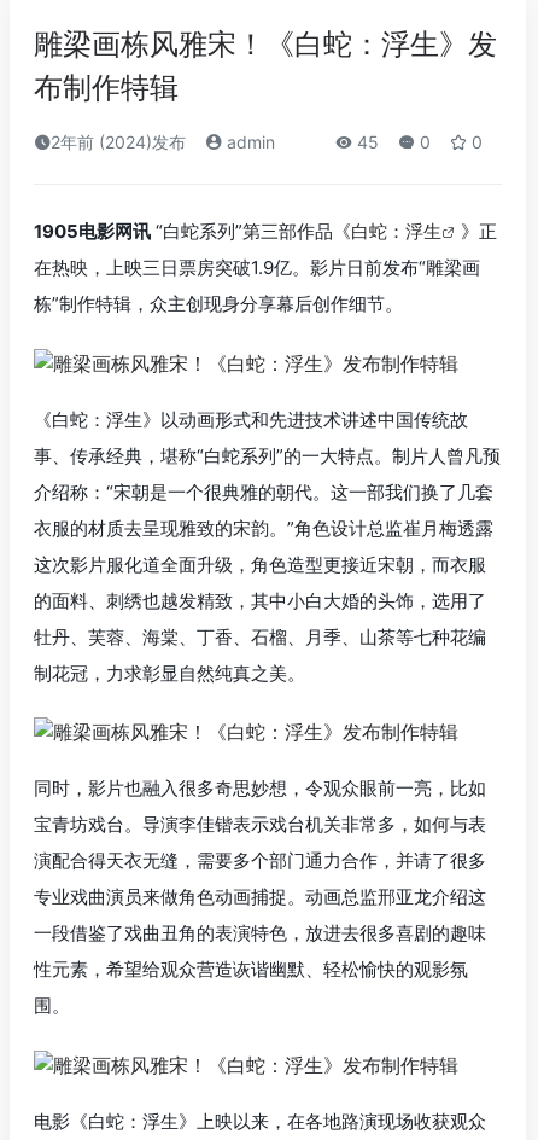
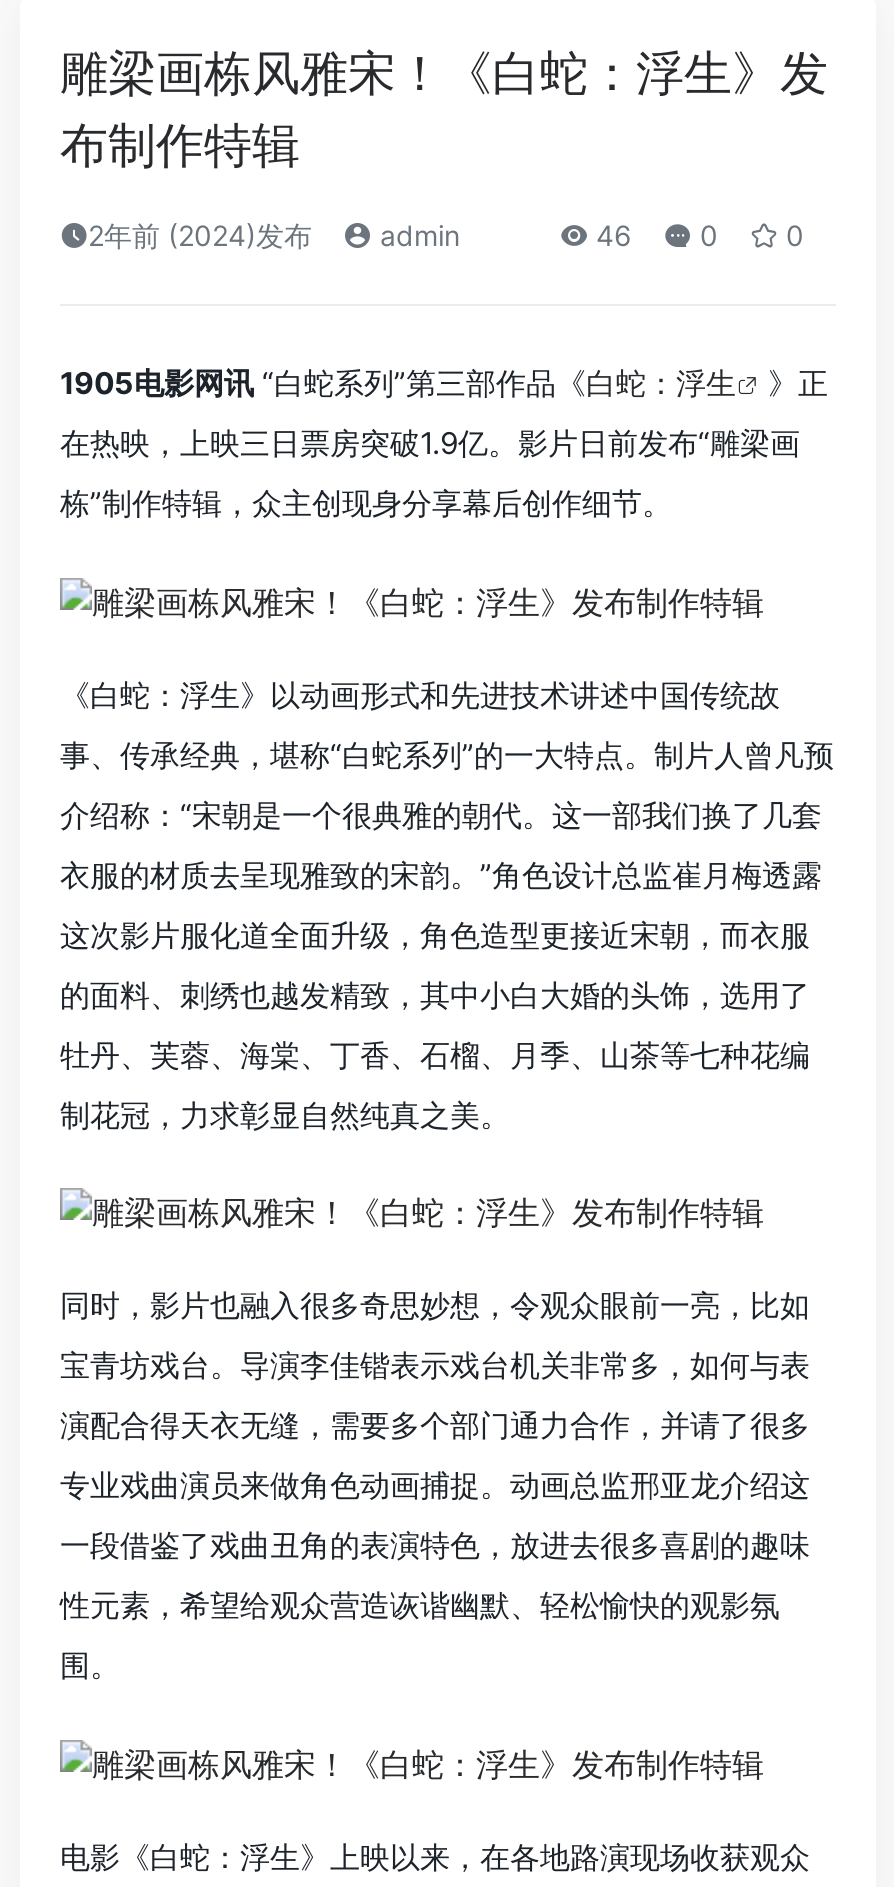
- 45 0 0
+ 46 0 0
